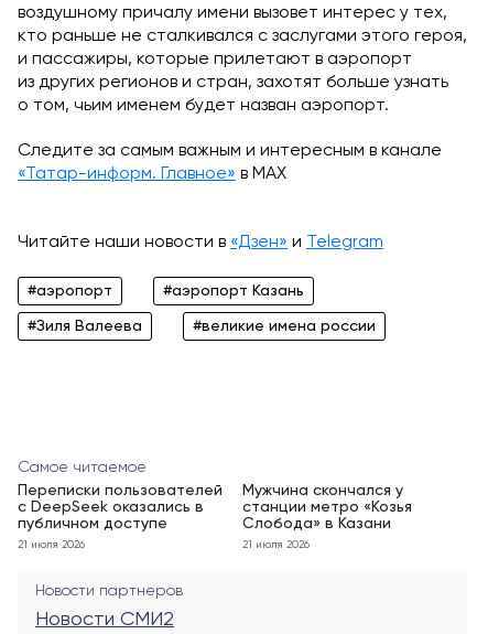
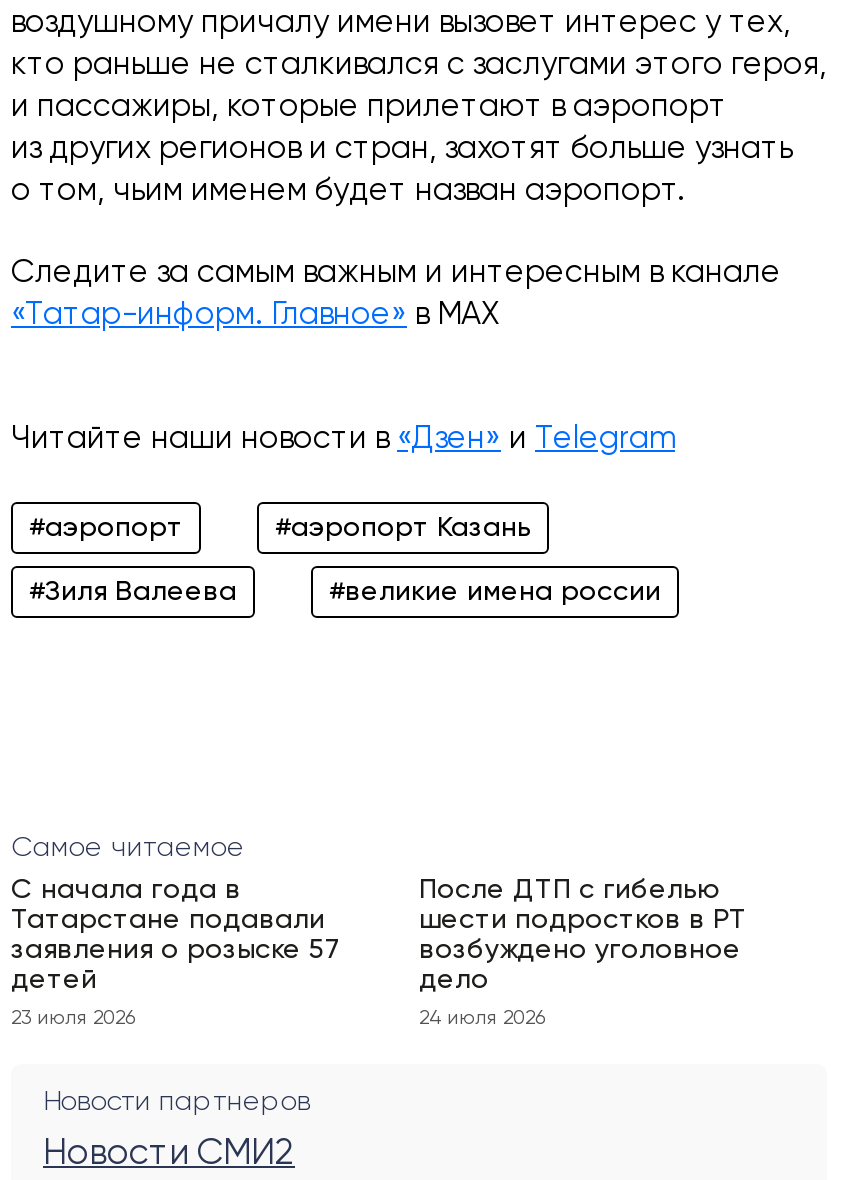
- Переписки пользователей
- с DeepSeek оказались в
- публичном доступе
+ С начала года в
+ Татарстане подавали
+ заявления о розыске 57
+ детей

- Мужчина скончался у
- станции метро «Козья
- Слобода» в Казани
+ После ДТП с гибелью
+ шести подростков в РТ
+ возбуждено уголовное
+ дело

- 21 июля 2026
+ 23 июля 2026

- 21 июля 2026
+ 24 июля 2026
